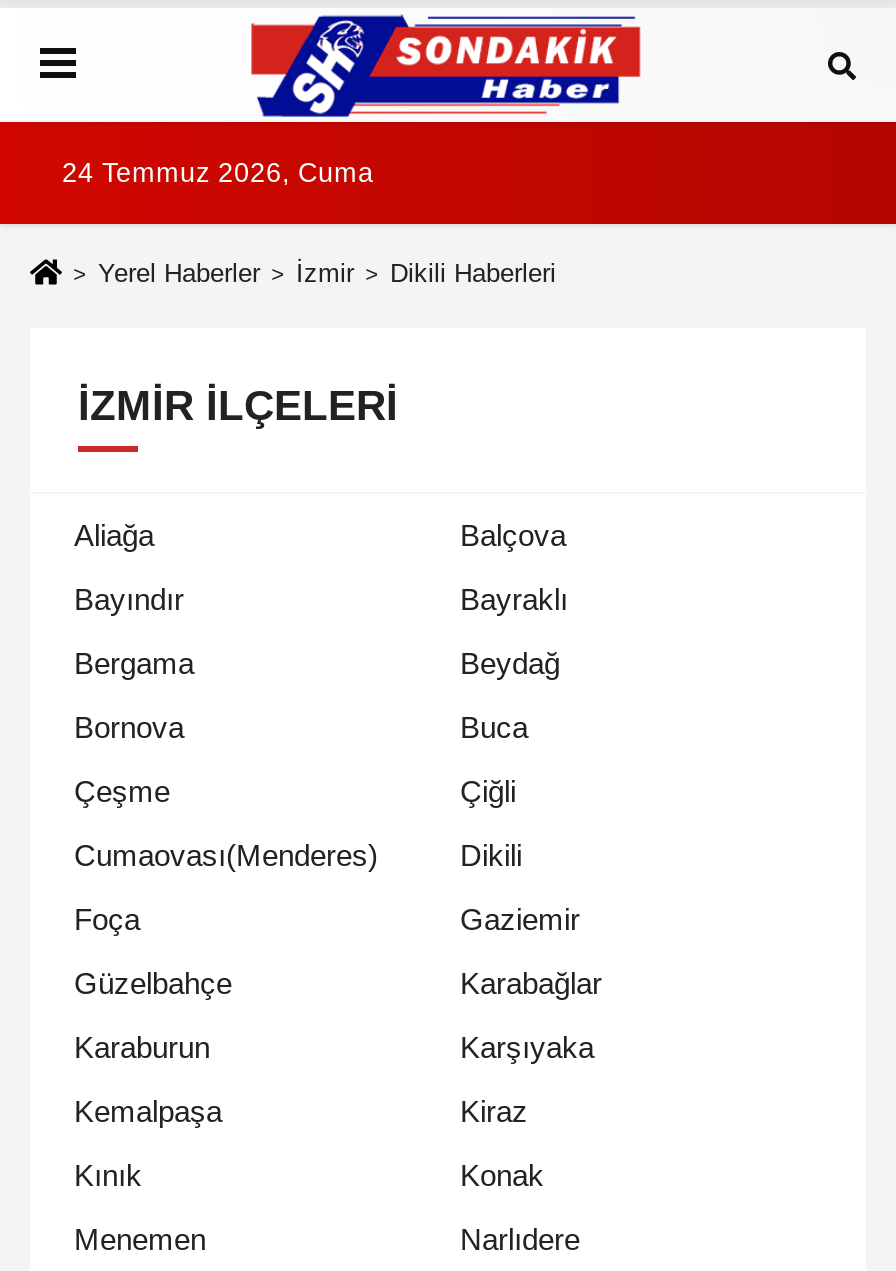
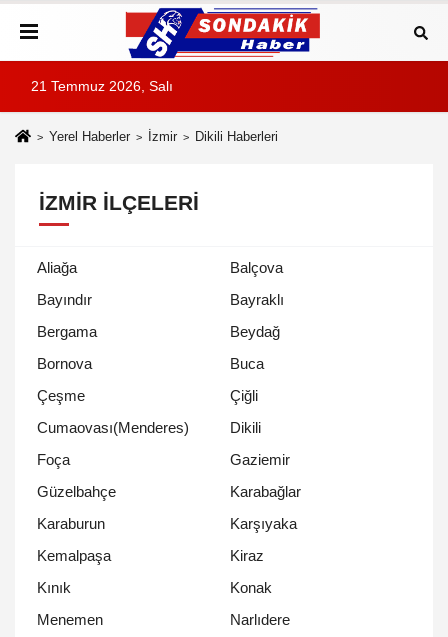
- 24 Temmuz 2026, Cuma
+ 21 Temmuz 2026, Salı
